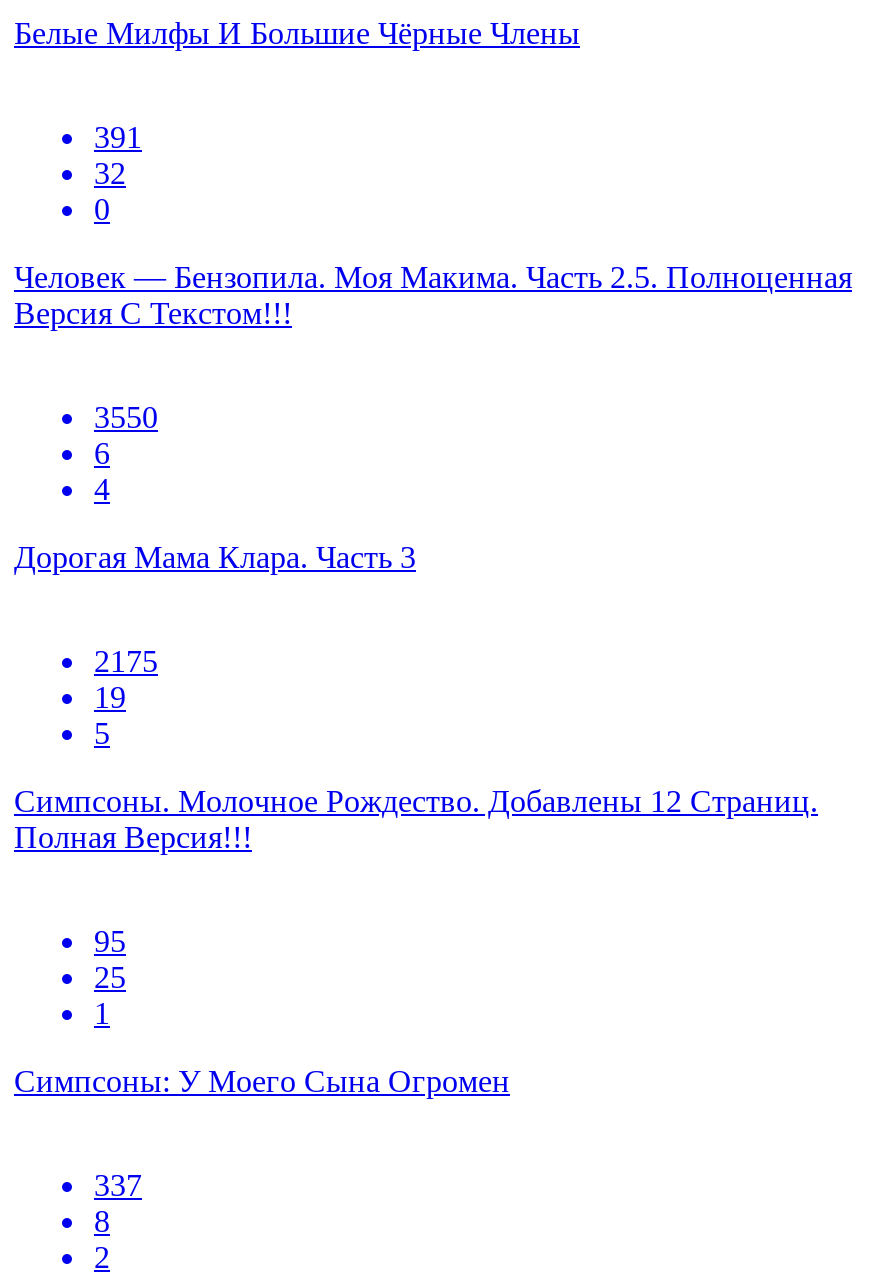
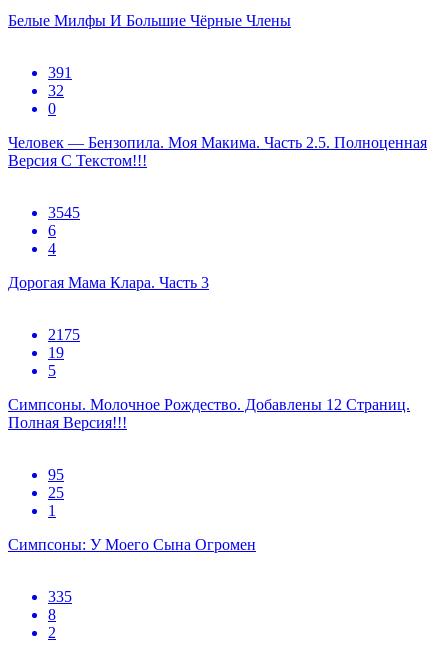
- 3550
+ 3545

- 337
+ 335
